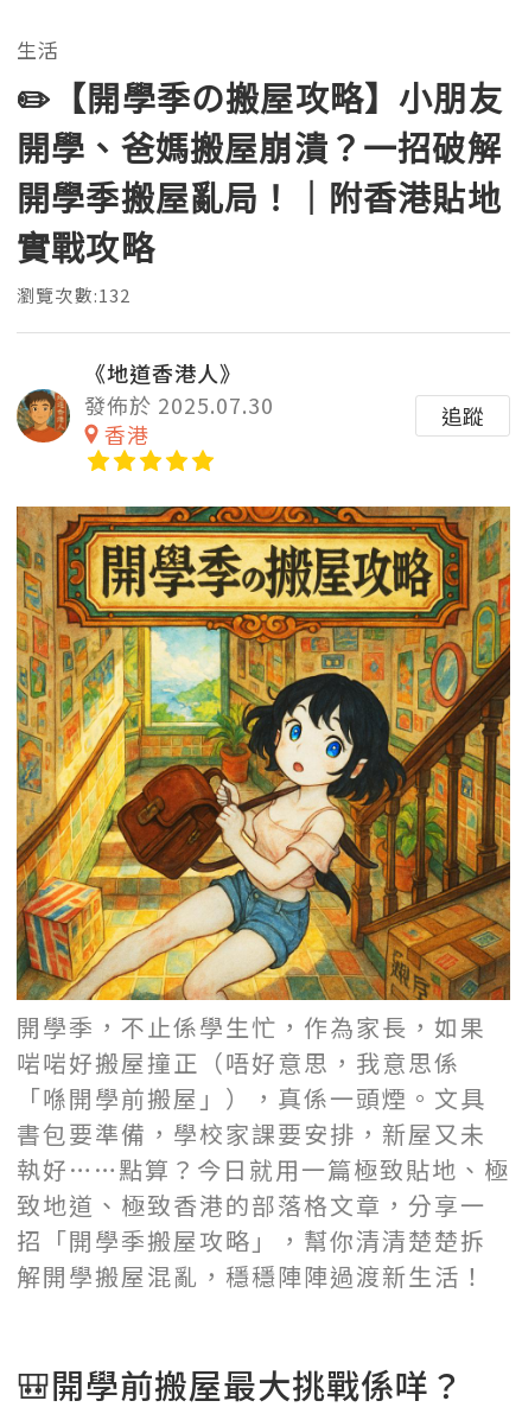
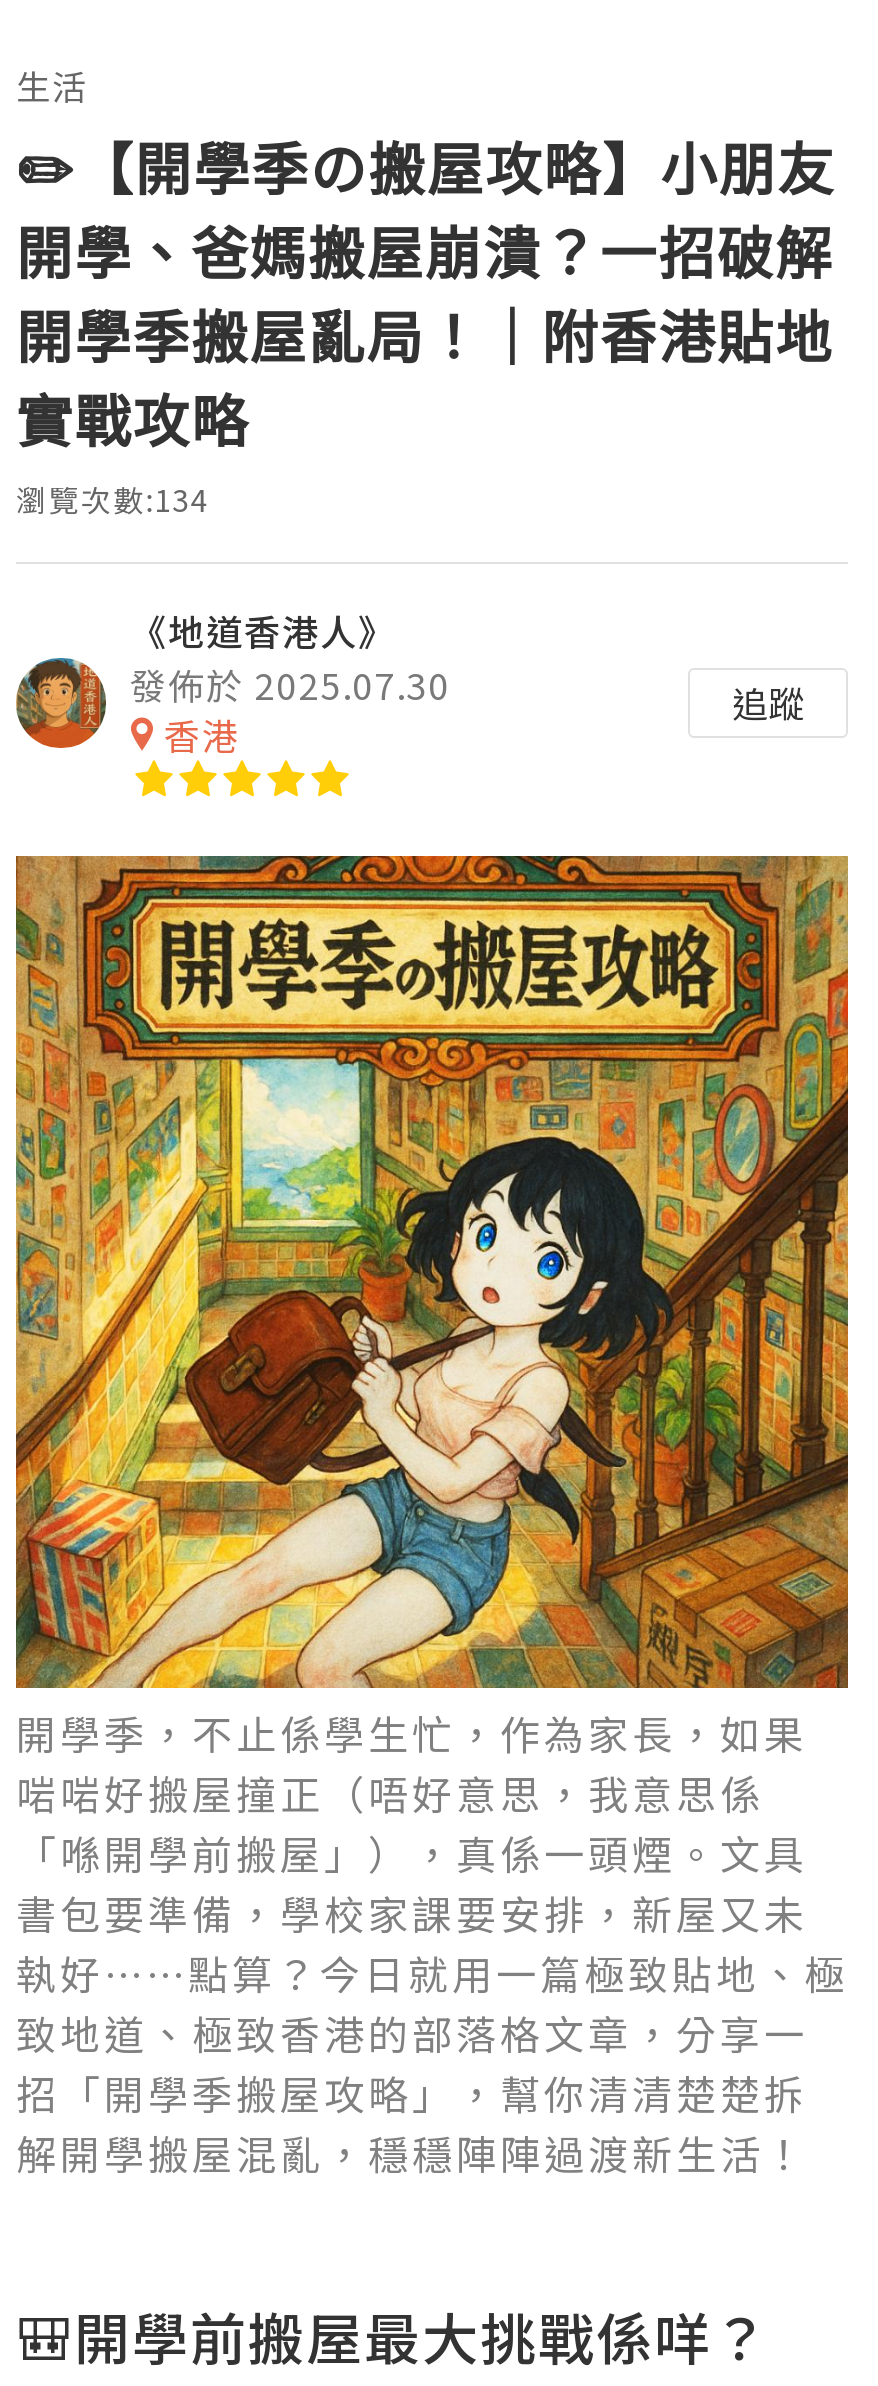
- 瀏覽次數:132
+ 瀏覽次數:134
